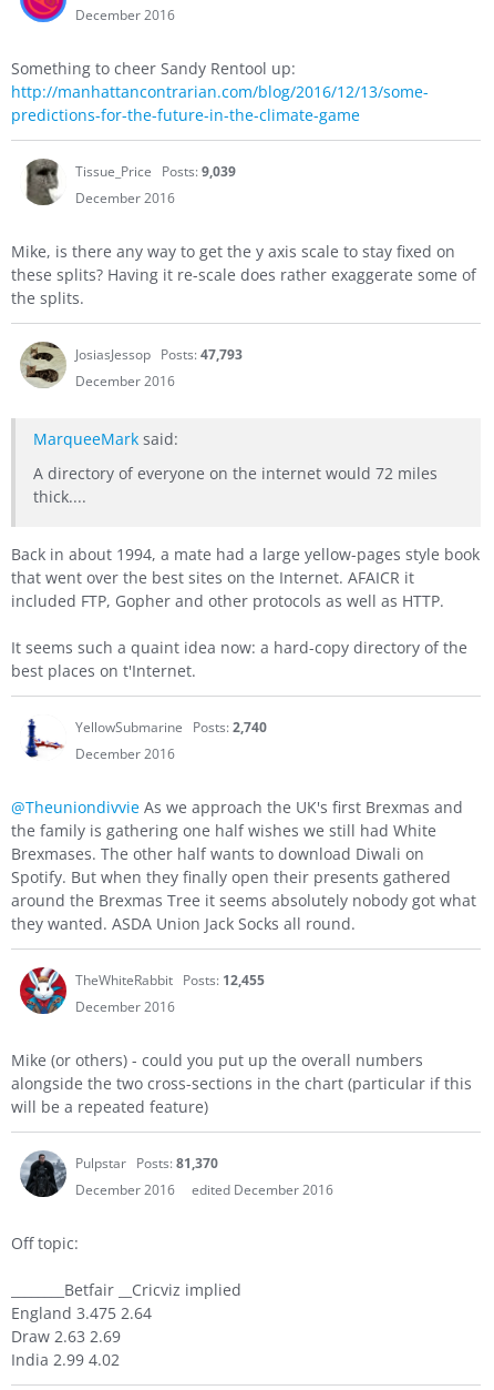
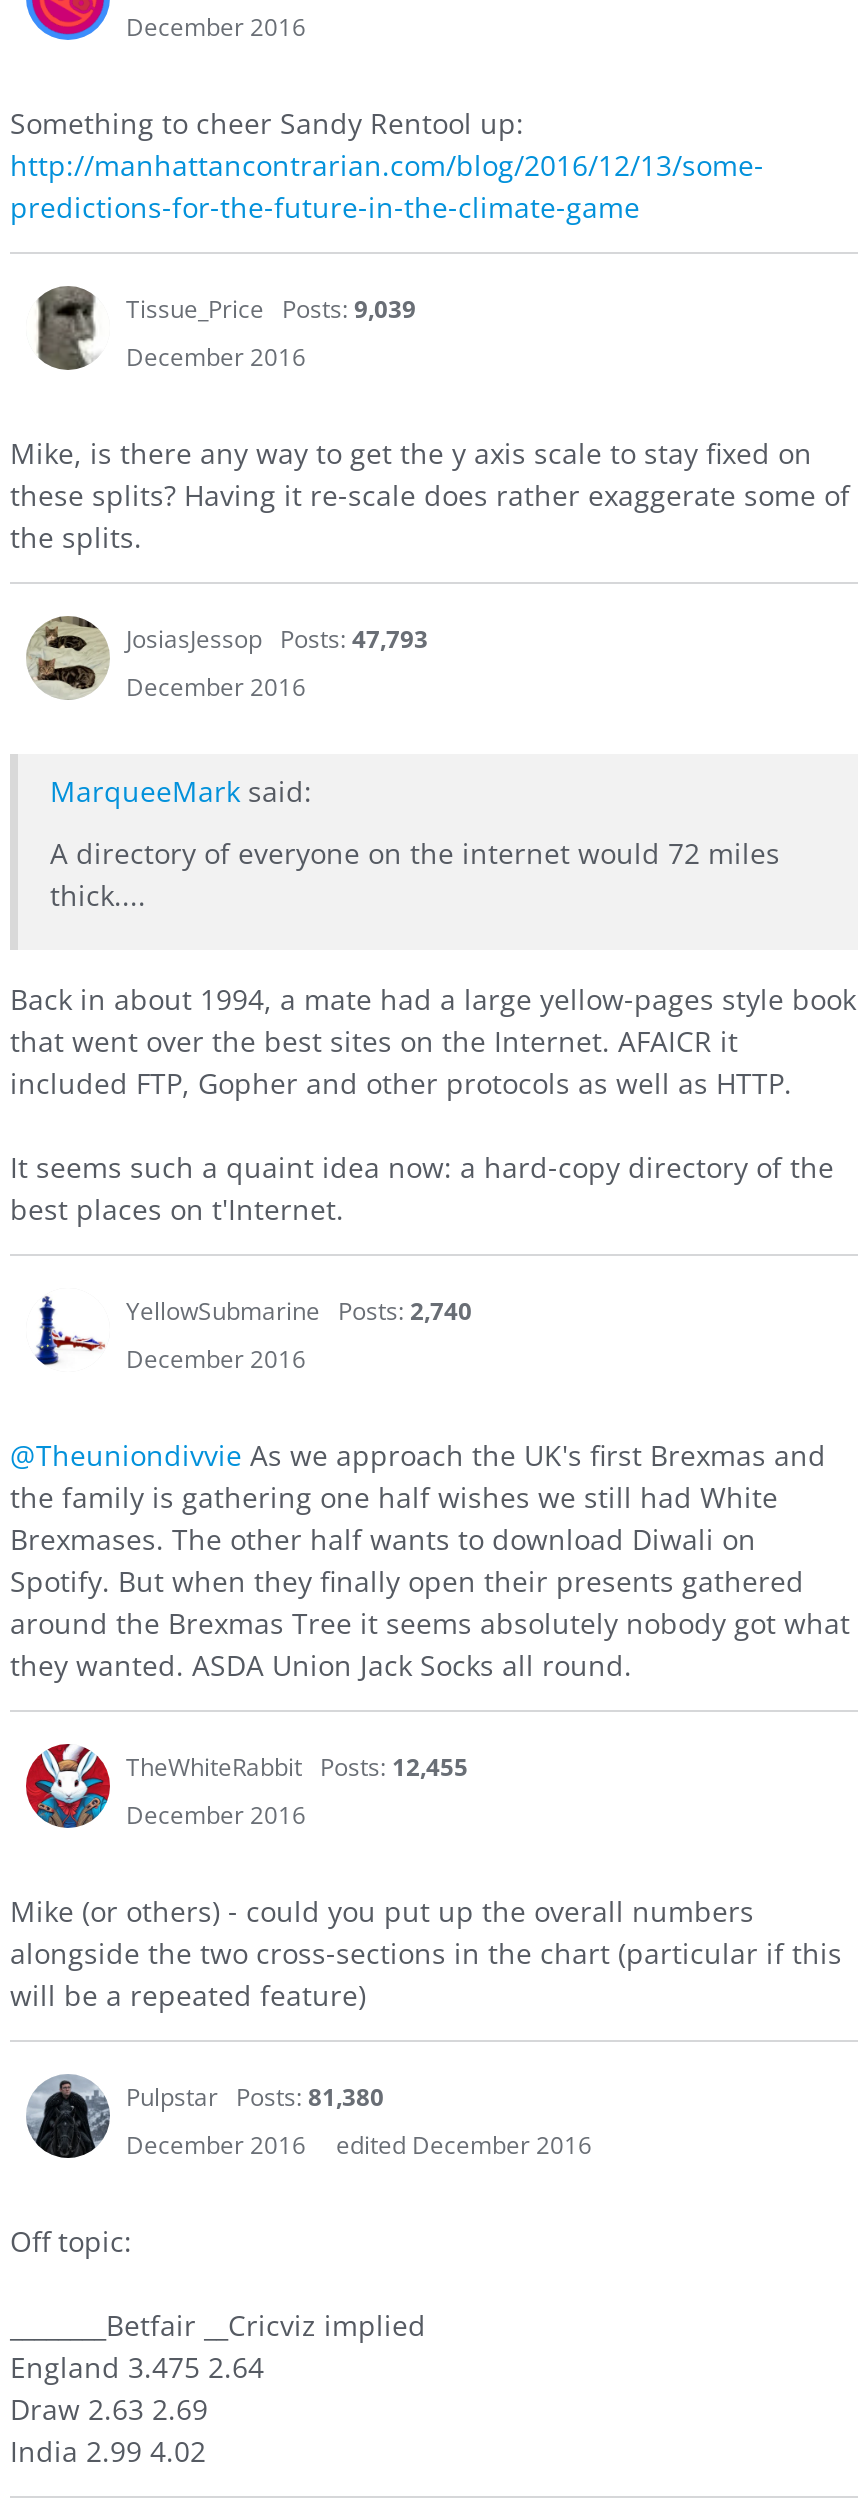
- Pulpstar Posts: 81,370
+ Pulpstar Posts: 81,380
